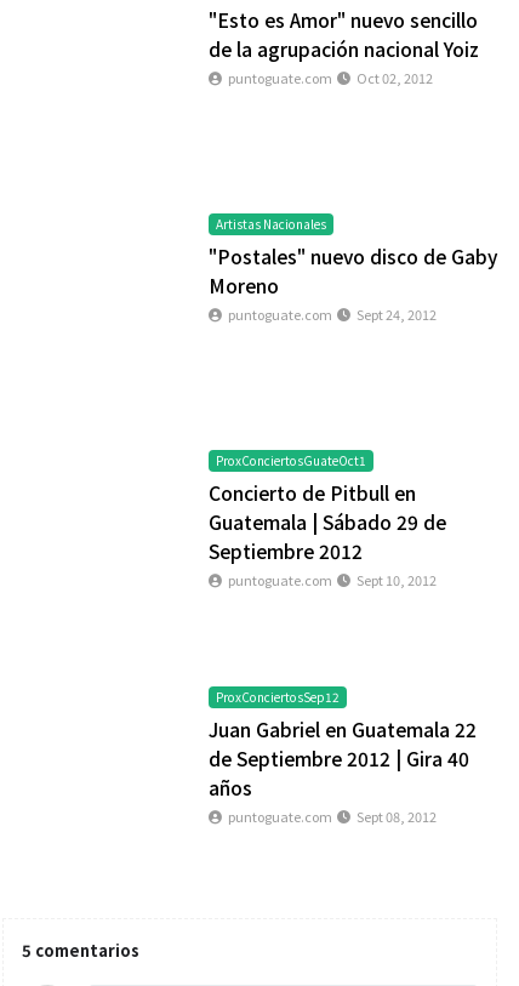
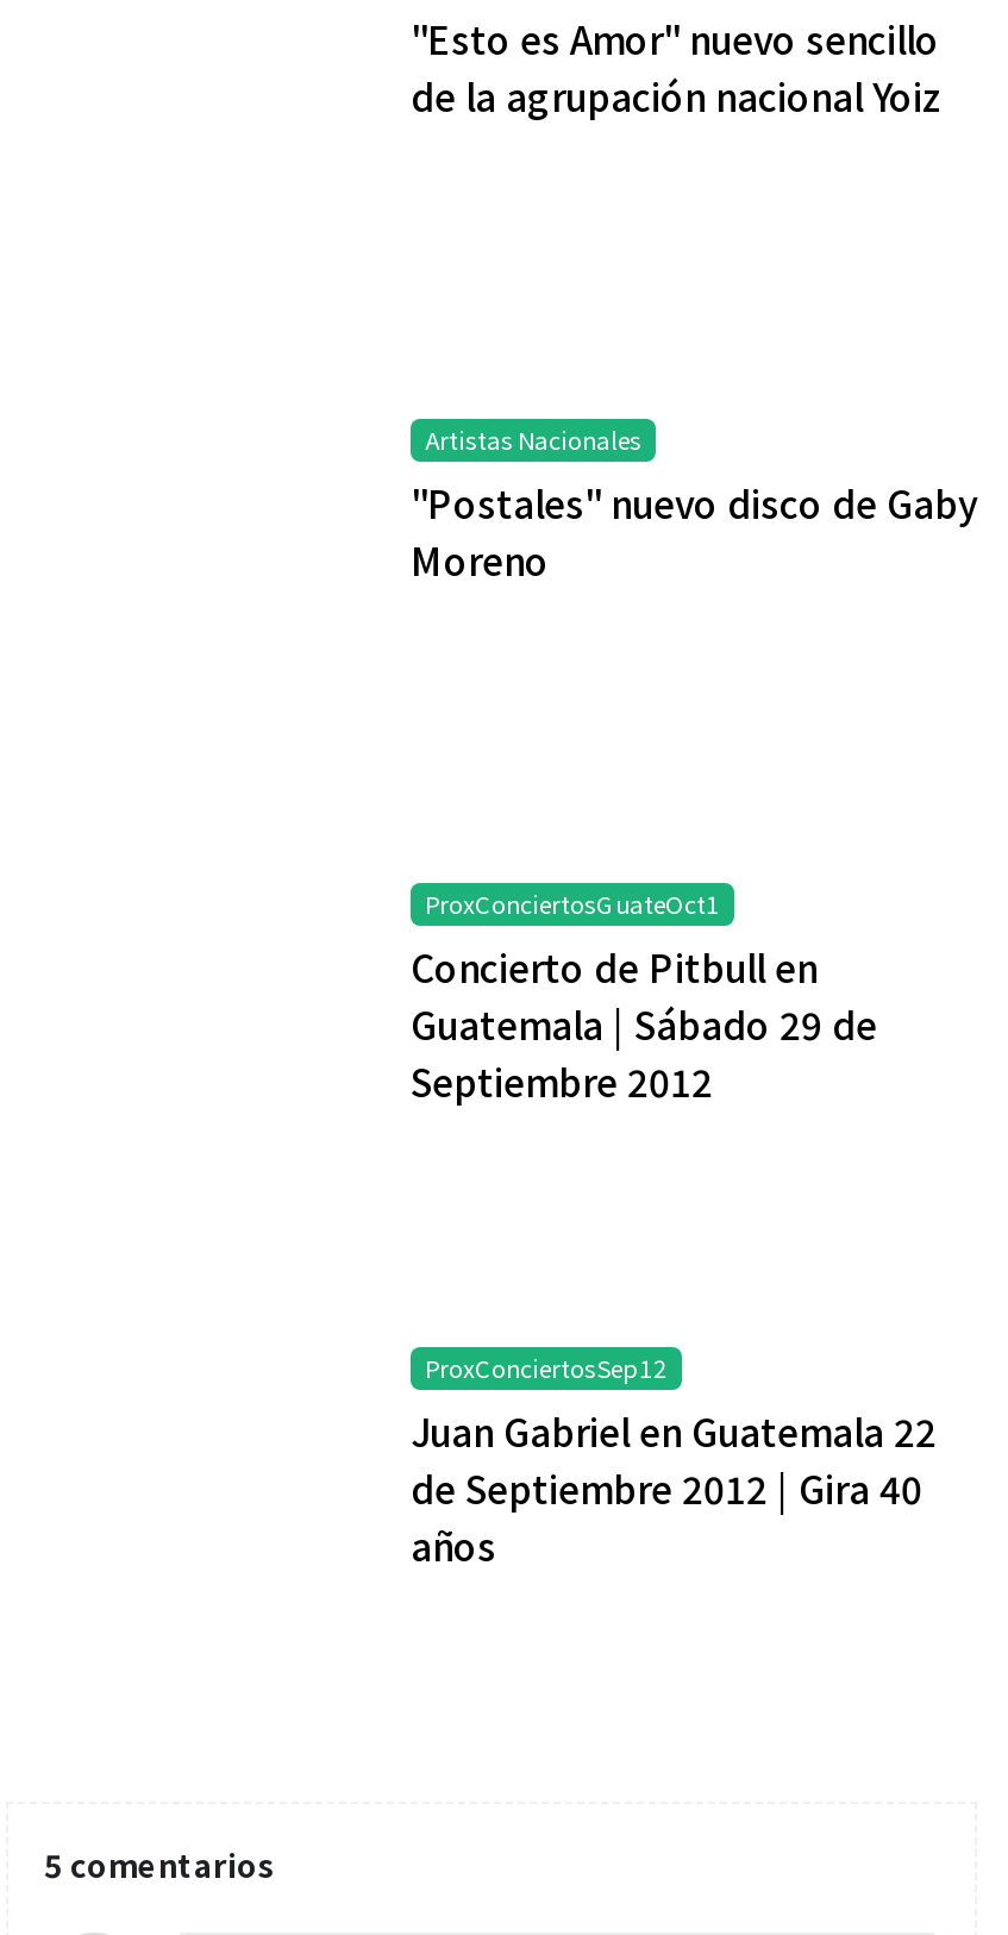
- puntoguate.com
- Oct 02, 2012

- puntoguate.com
- Sept 24, 2012

- puntoguate.com
- Sept 10, 2012

- puntoguate.com
- Sept 08, 2012
